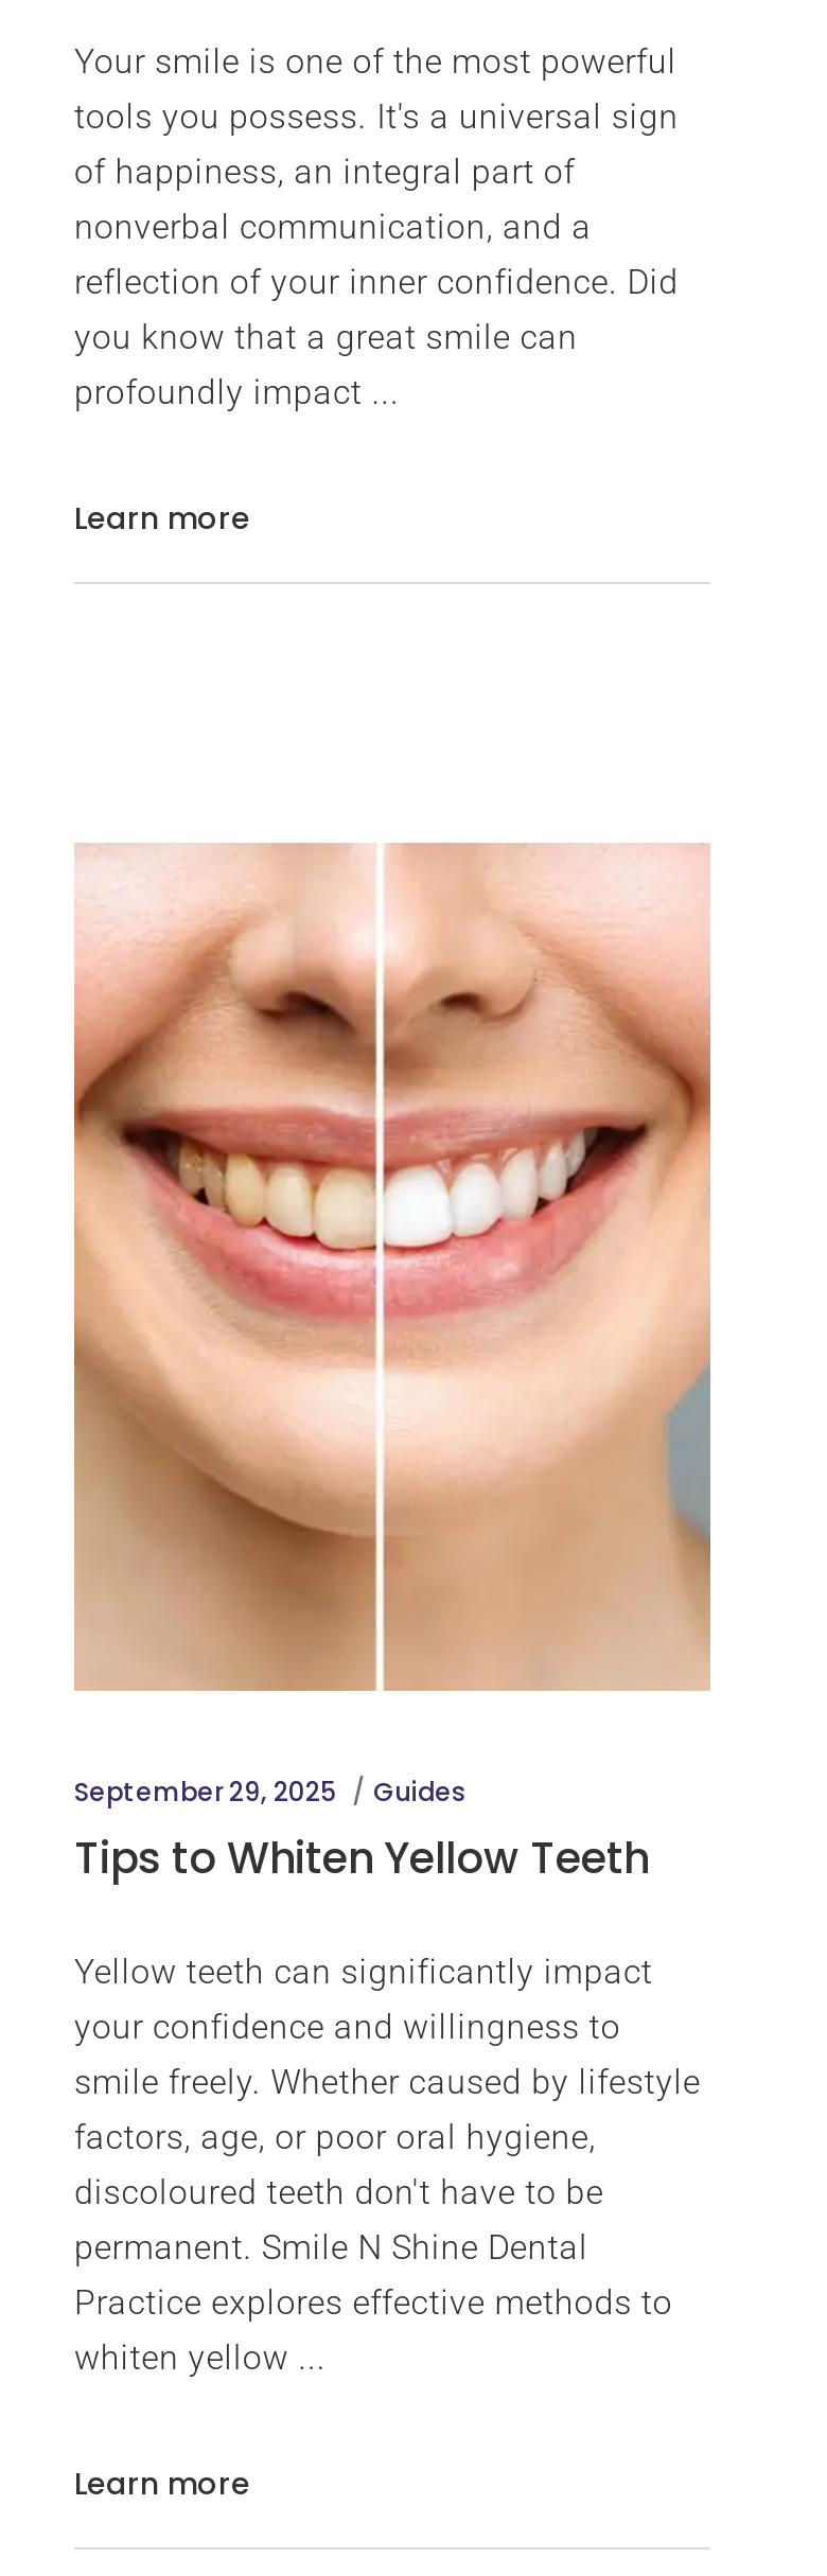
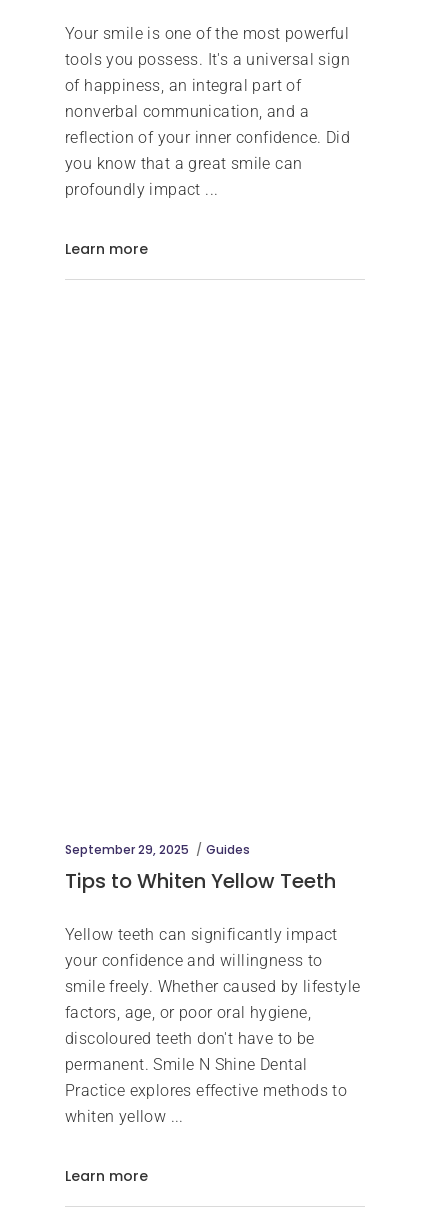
- [image]
